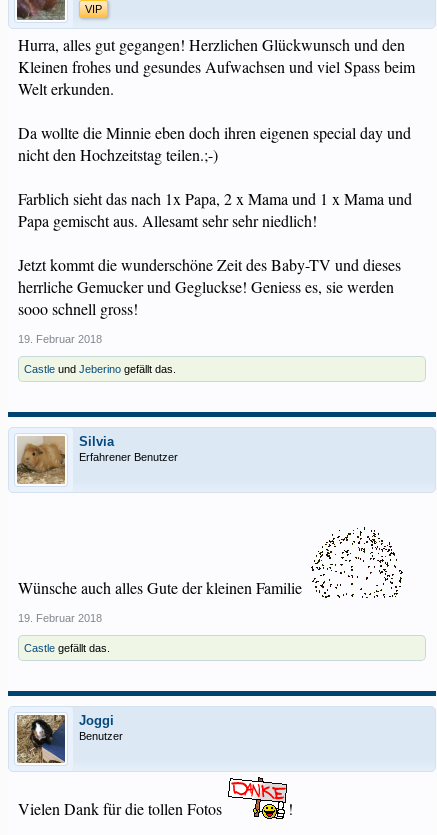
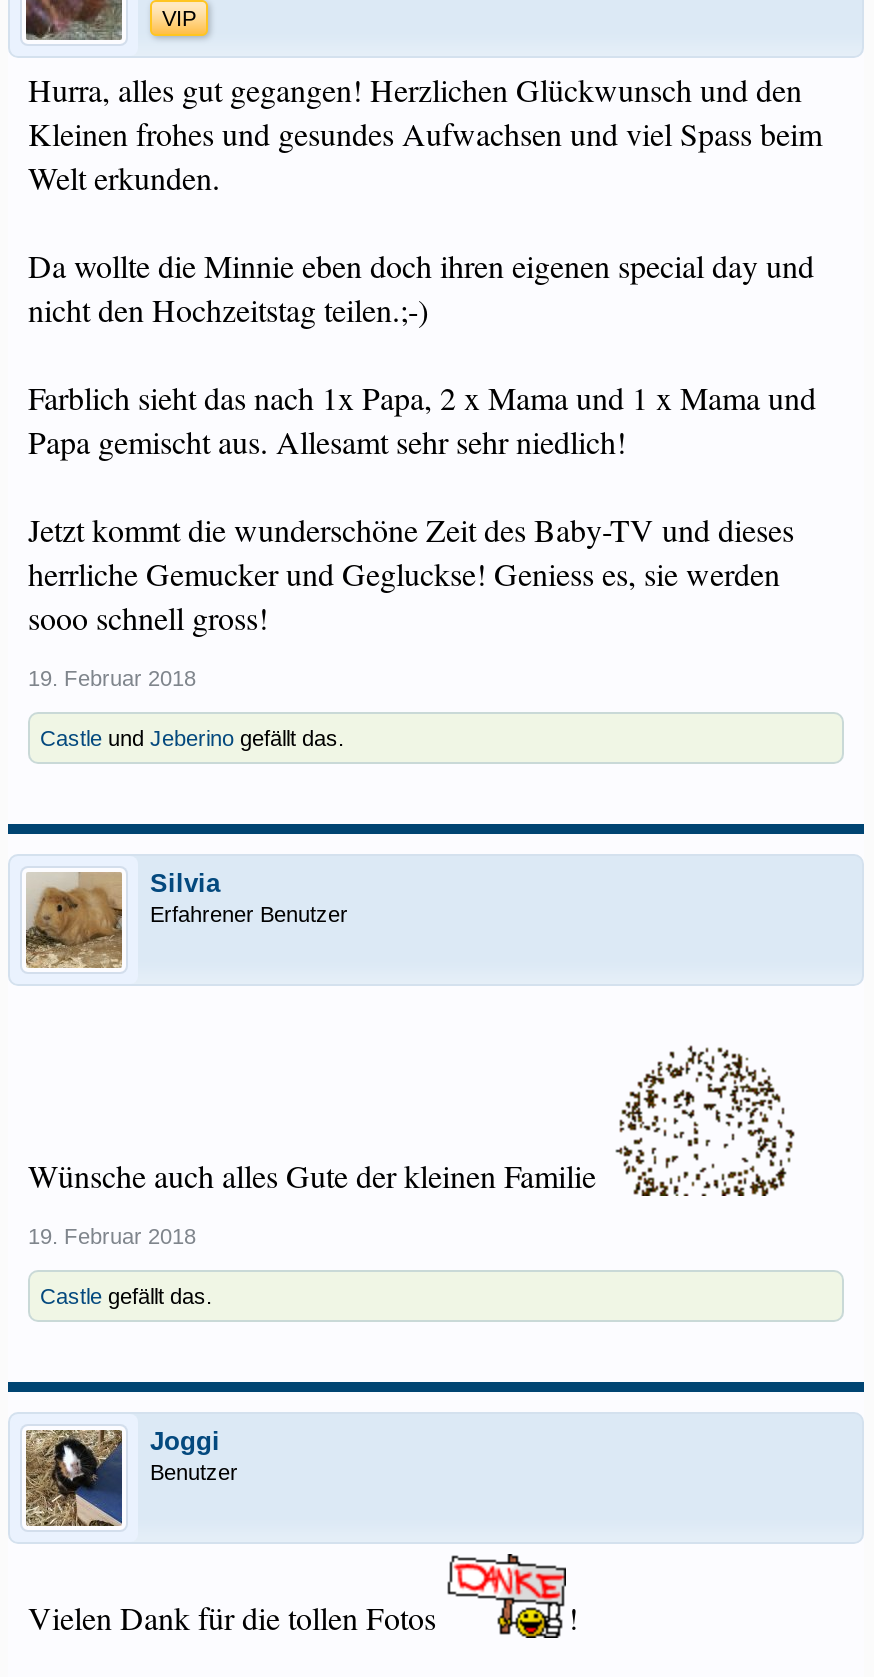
- [image]
+ [image]
